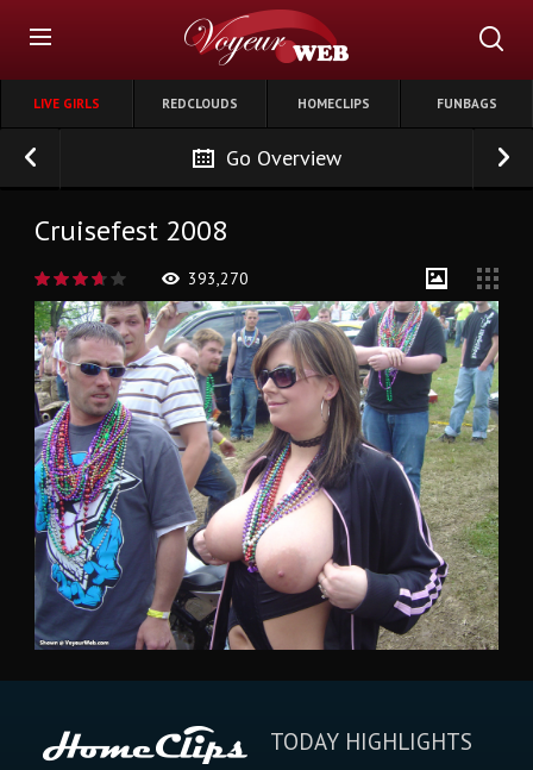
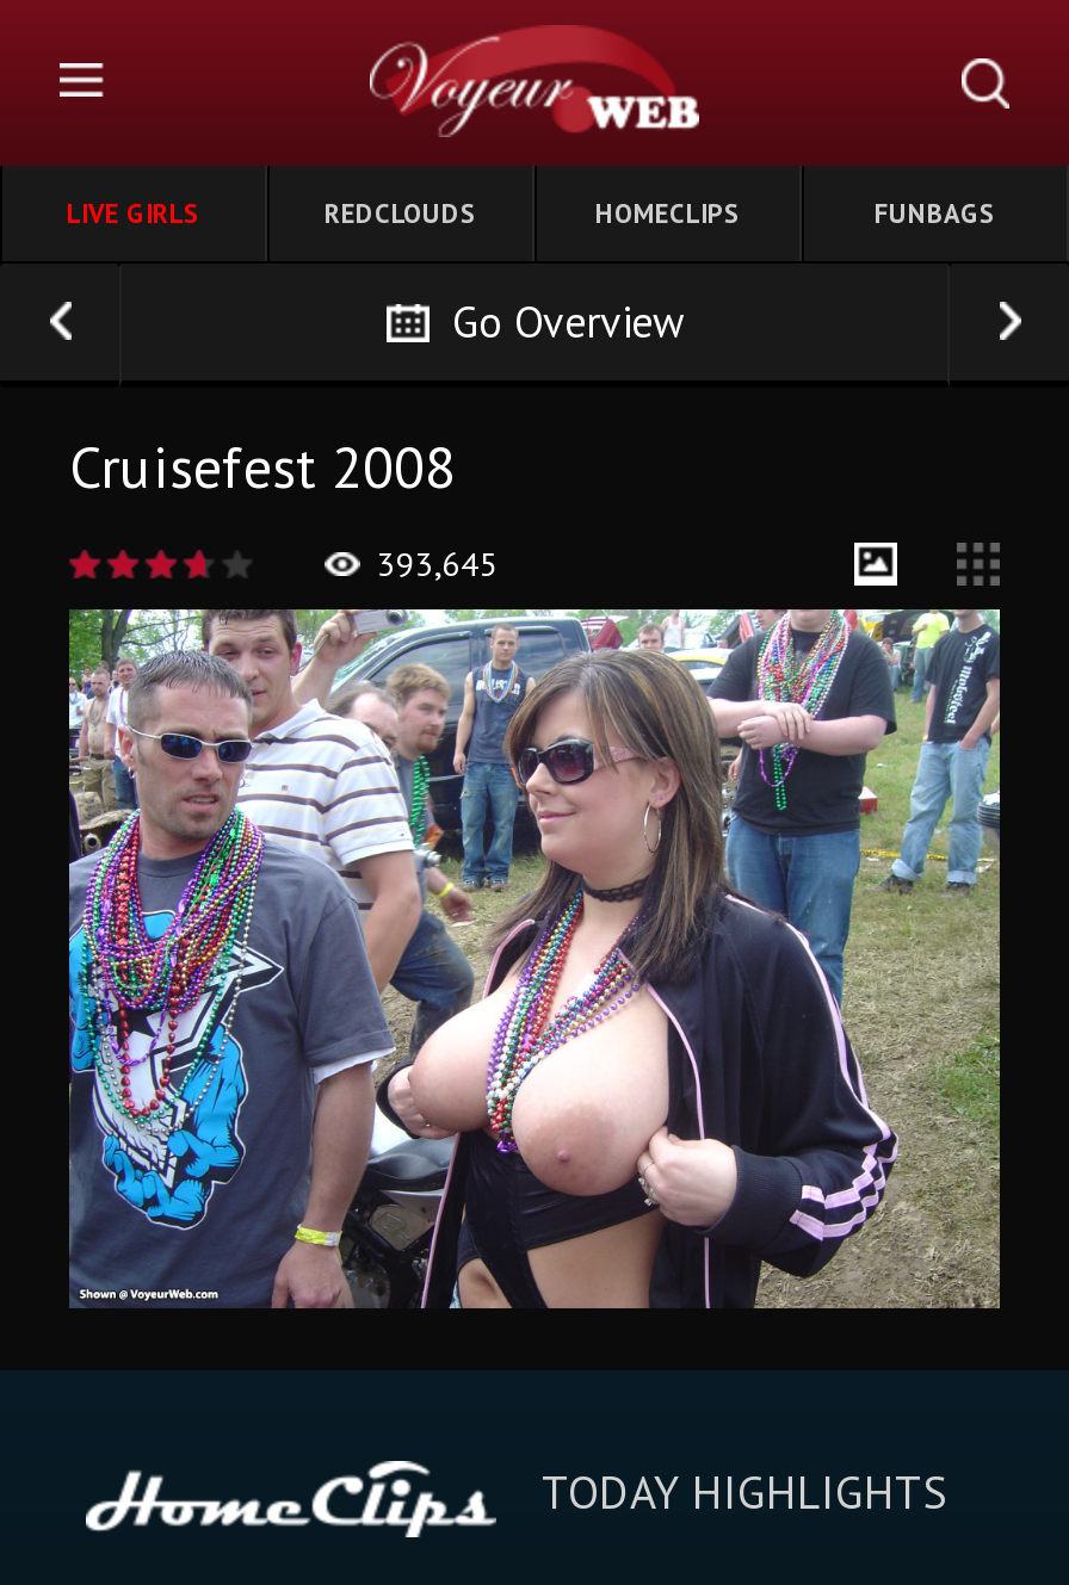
- 393,270
+ 393,645
